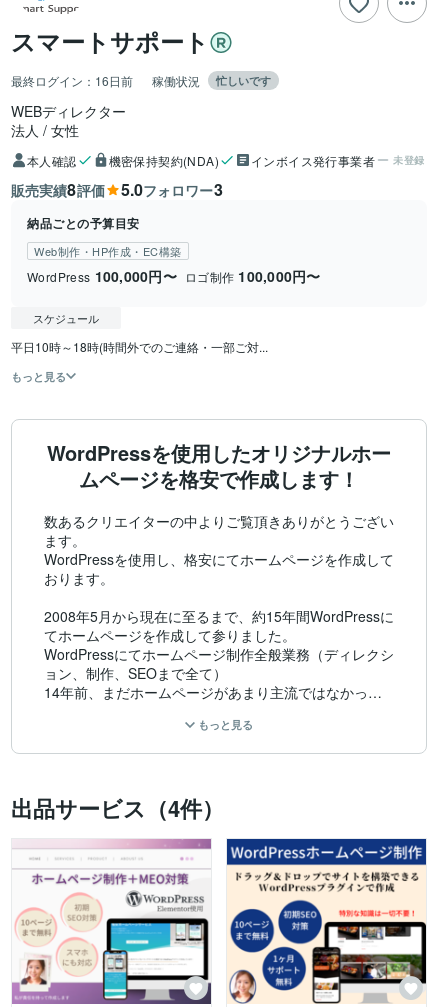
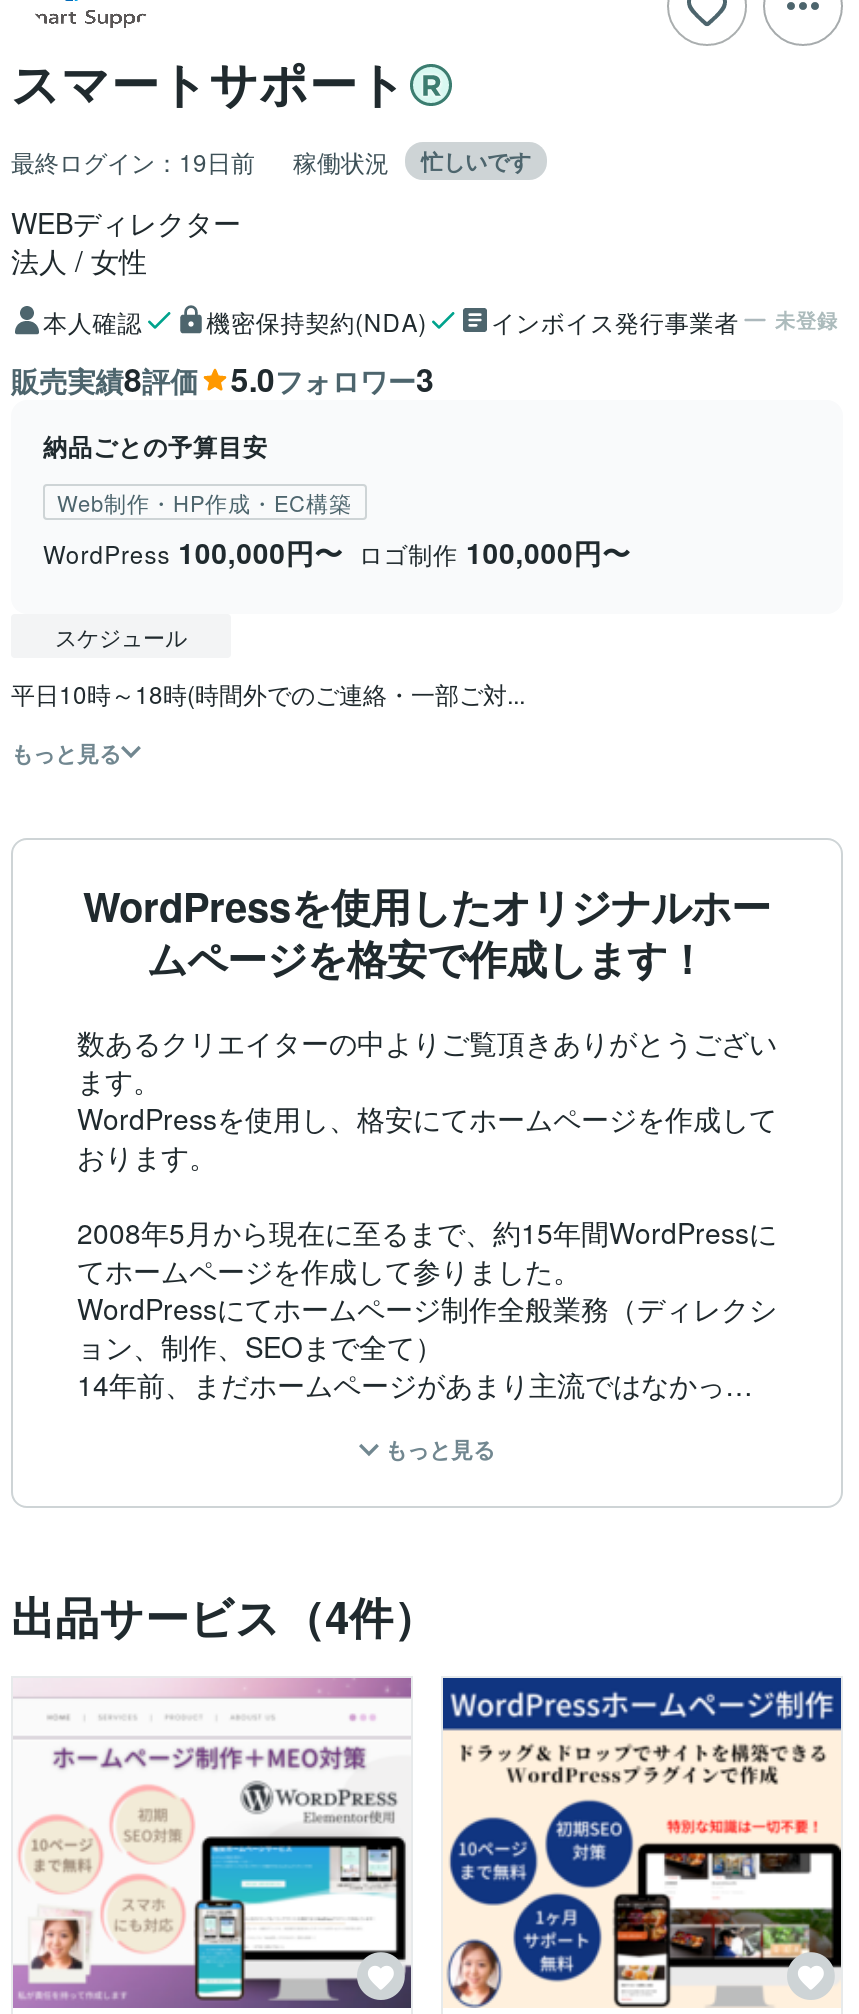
- 最終ログイン：16日前
+ 最終ログイン：19日前
